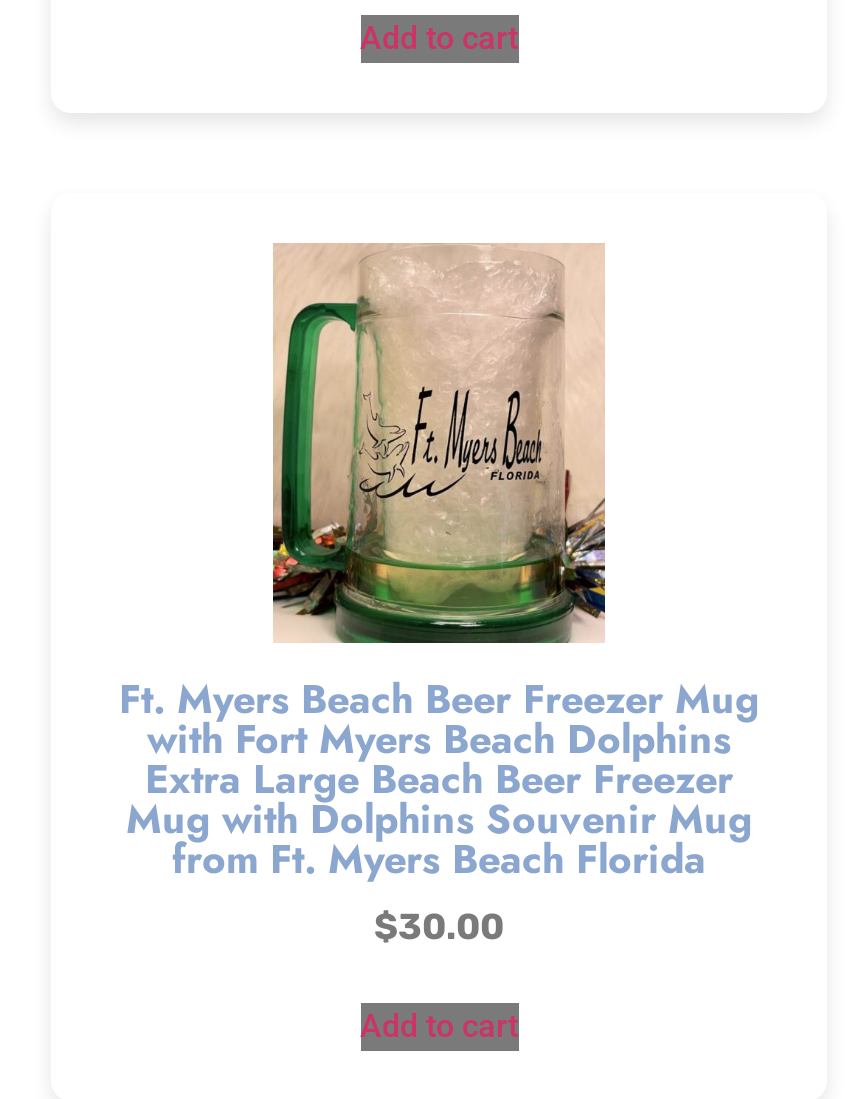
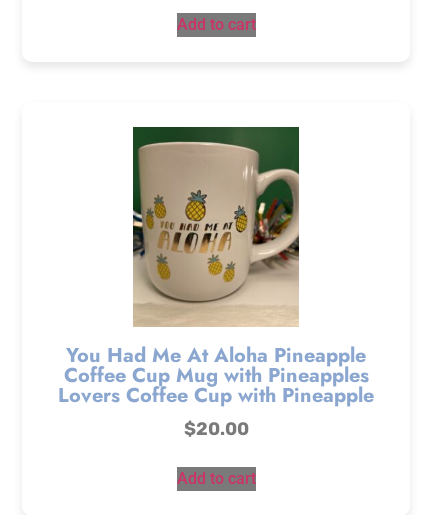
- [image]
+ [image]

- Ft. Myers Beach Beer Freezer Mug
- with Fort Myers Beach Dolphins
- Extra Large Beach Beer Freezer
- Mug with Dolphins Souvenir Mug
- from Ft. Myers Beach Florida
- $30.00
+ You Had Me At Aloha Pineapple
+ Coffee Cup Mug with Pineapples
+ Lovers Coffee Cup with Pineapple
+ $20.00
